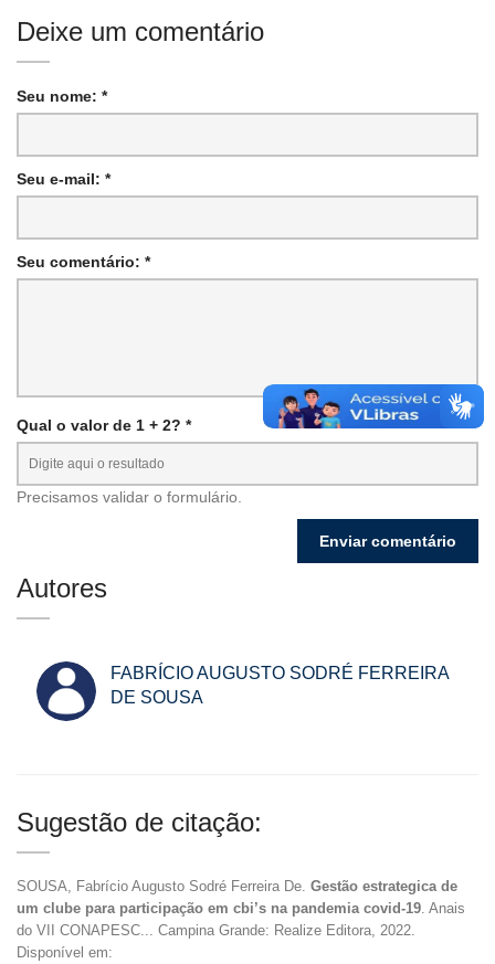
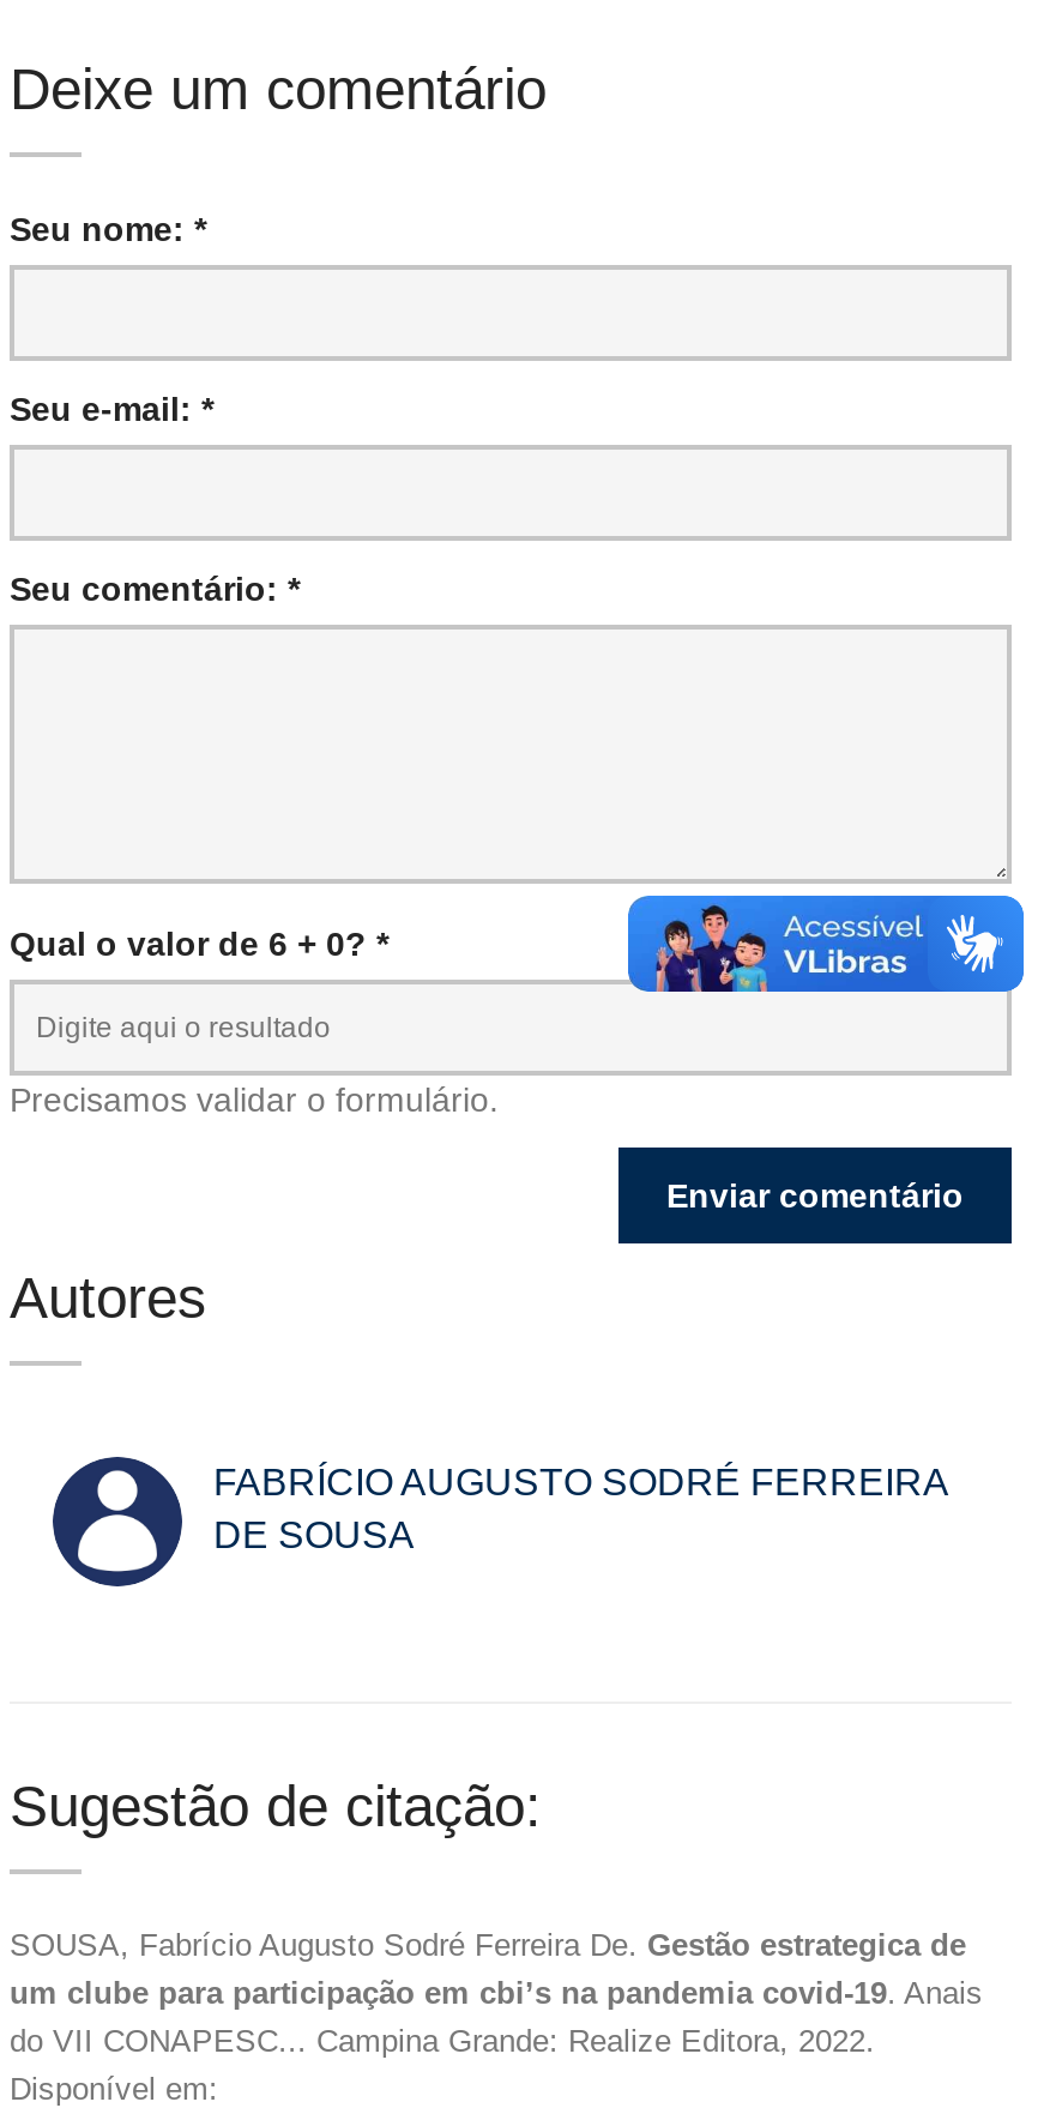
- [image]
+ [image]

- Qual o valor de 1 + 2? *
+ Qual o valor de 6 + 0? *
